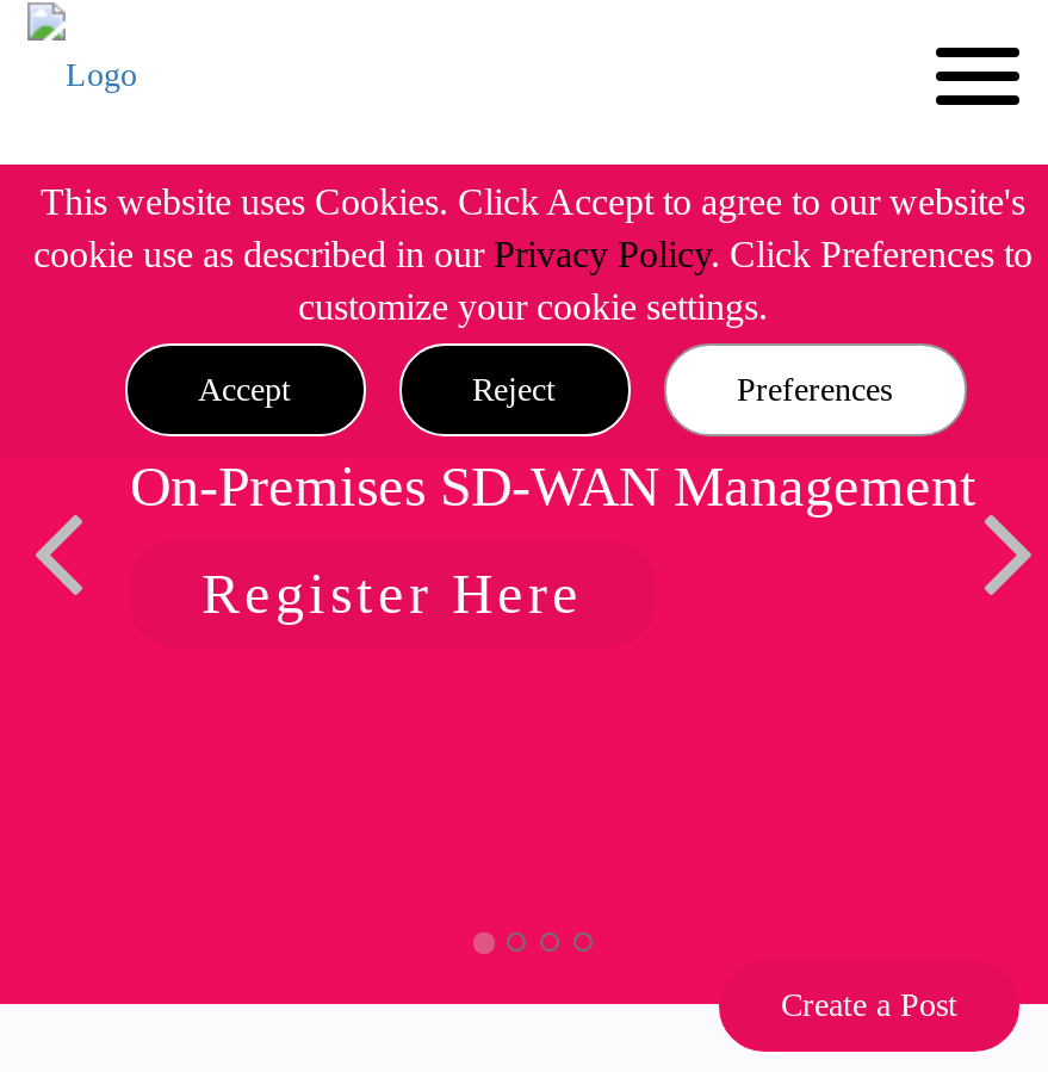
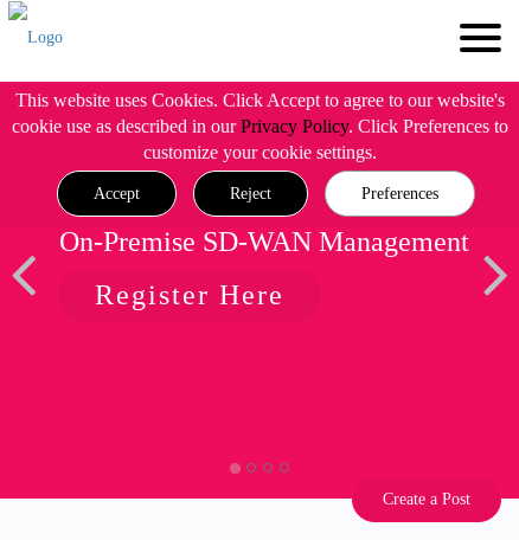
- On-Premises SD-WAN Management
+ On-Premise SD-WAN Management
